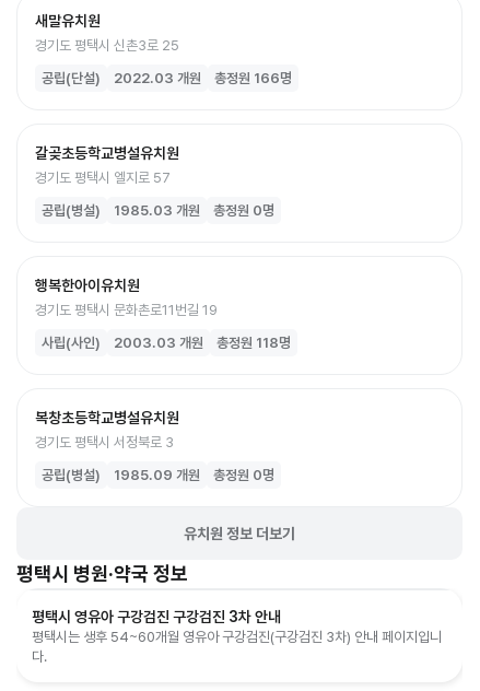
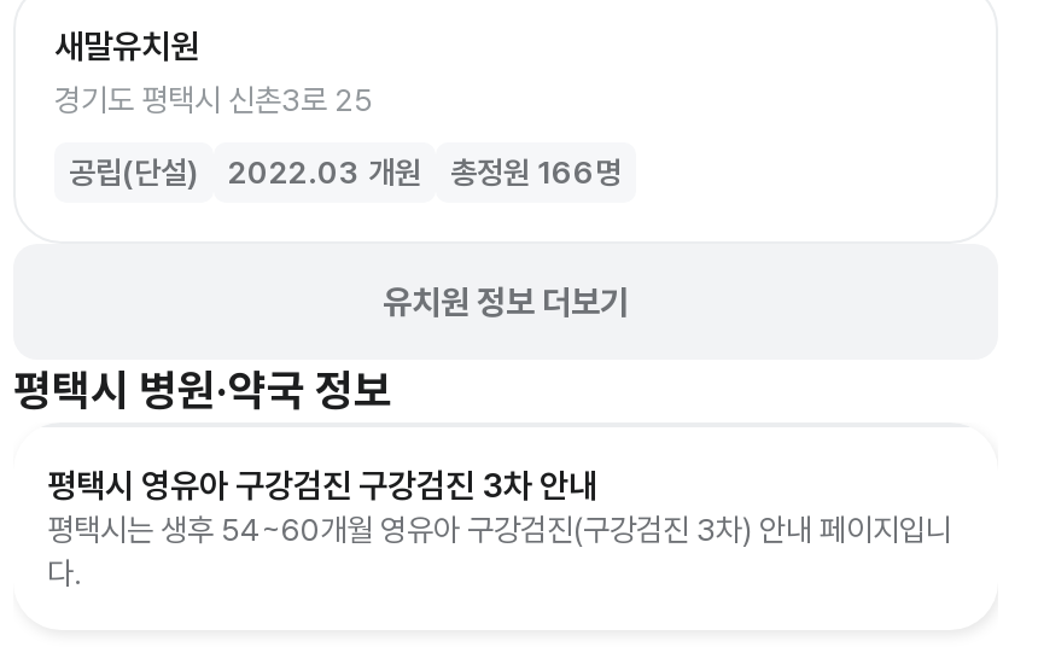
- 갈곶초등학교병설유치원
- 경기도 평택시 엘지로 57
- 공립(병설)
- 1985.03 개원
- 총정원 0명

- 행복한아이유치원
- 경기도 평택시 문화촌로11번길 19
- 사립(사인)
- 2003.03 개원
- 총정원 118명

- 복창초등학교병설유치원
- 경기도 평택시 서정북로 3
- 공립(병설)
- 1985.09 개원
- 총정원 0명
